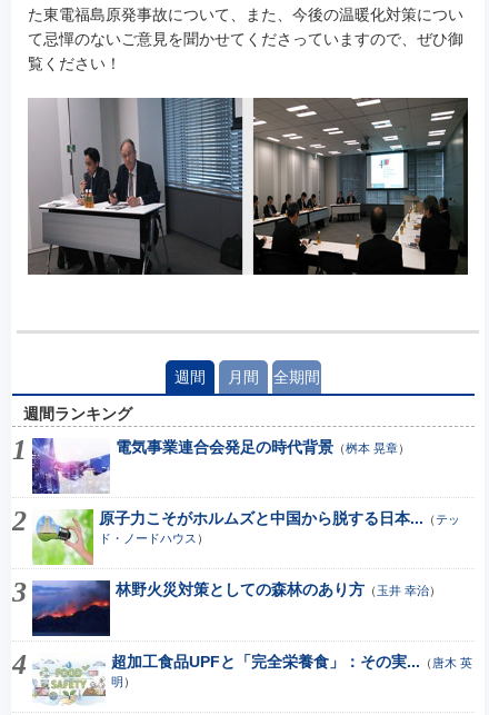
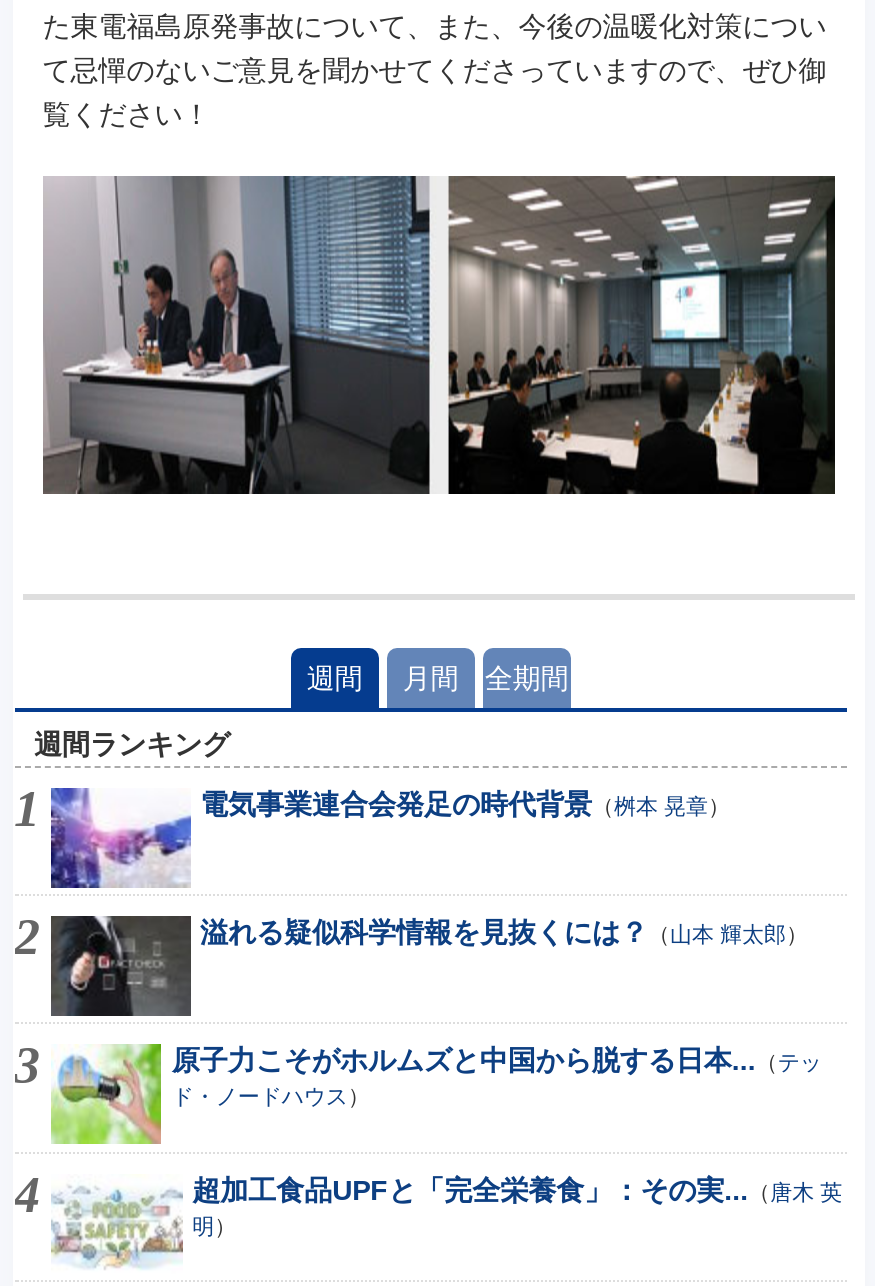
+ [image]
+ 溢れる疑似科学情報を見抜くには？（山本 輝太郎）

moved down: [image] | 原子力こそがホルムズと中国から脱する日本...（テッ | ド・ノードハウス）

- [image]
- 林野火災対策としての森林のあり方（玉井 幸治）
